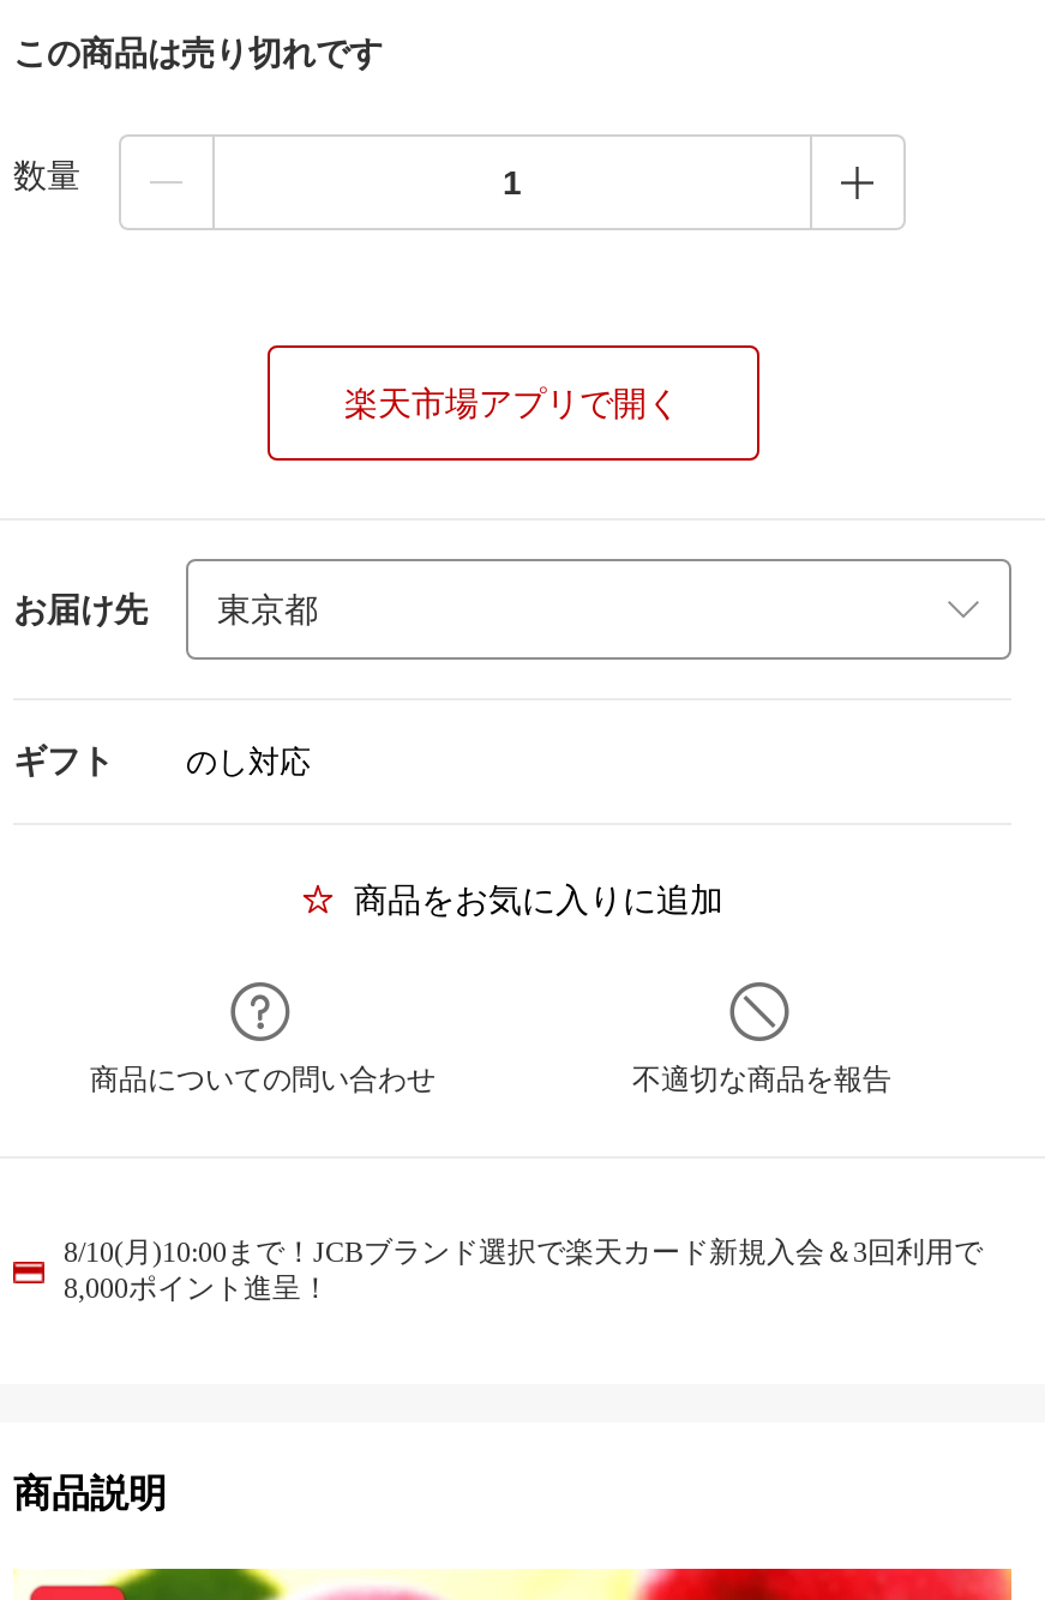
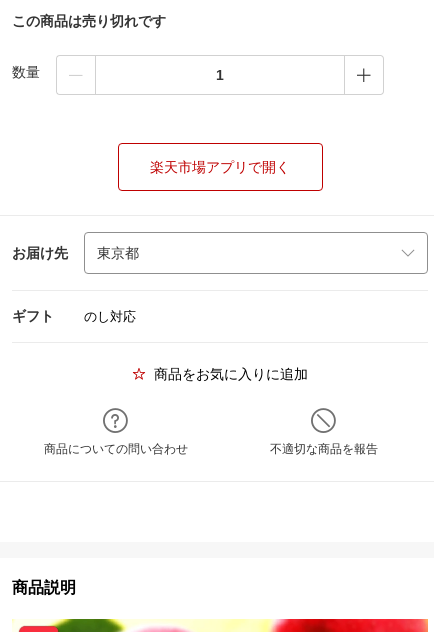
- 8/10(月)10:00まで！JCBブランド選択で楽天カード新規入会＆3回利用で
- 8,000ポイント進呈！
